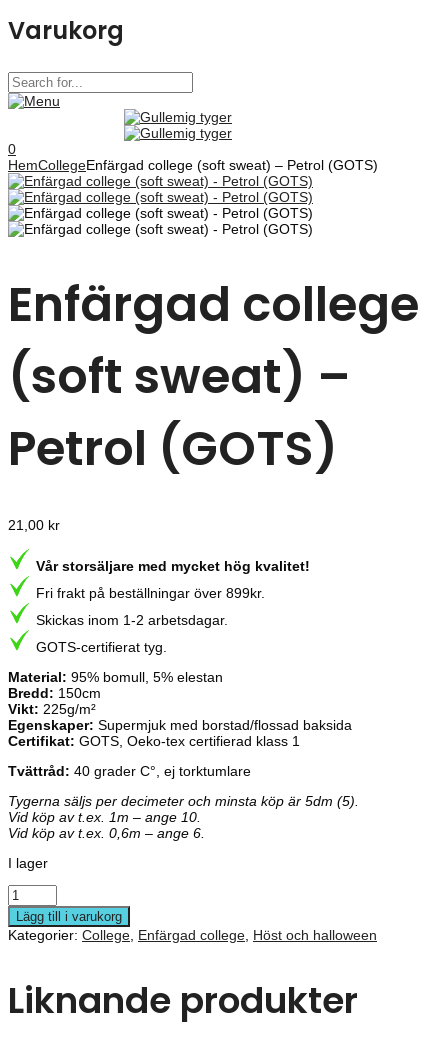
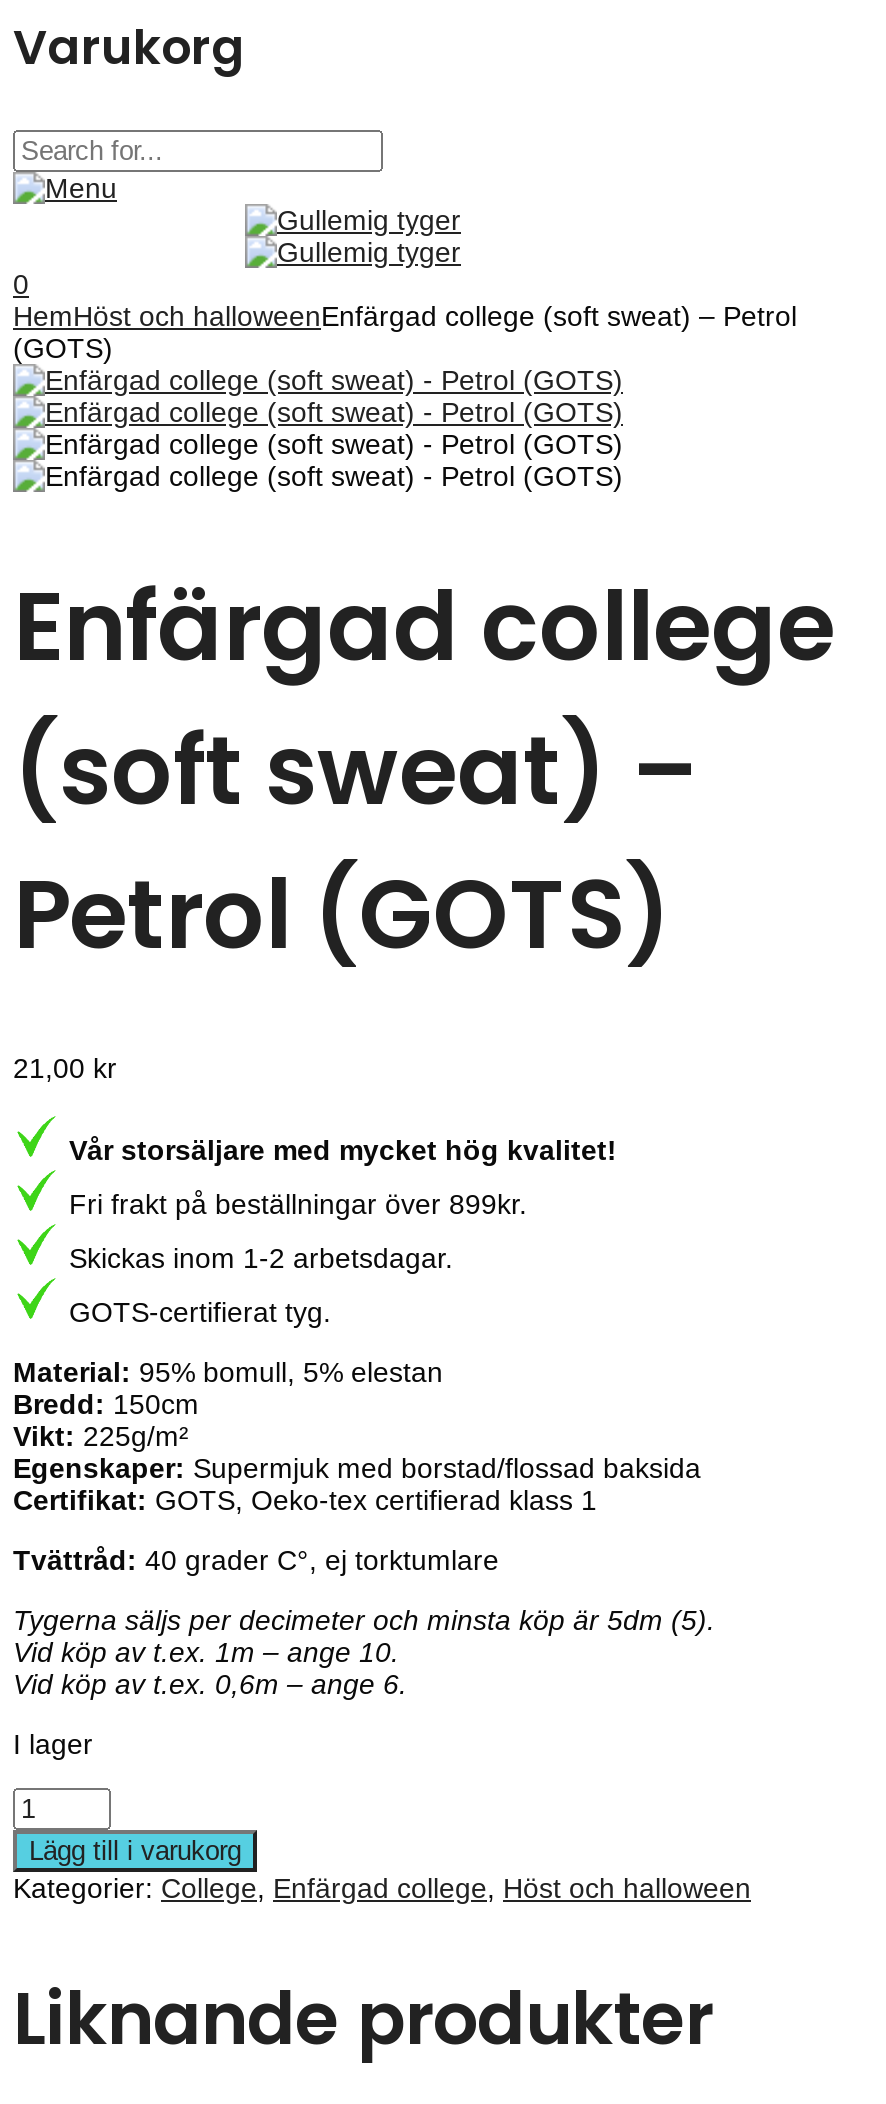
- HemCollegeEnfärgad college (soft sweat) – Petrol (GOTS)
+ HemHöst och halloweenEnfärgad college (soft sweat) – Petrol
+ (GOTS)
